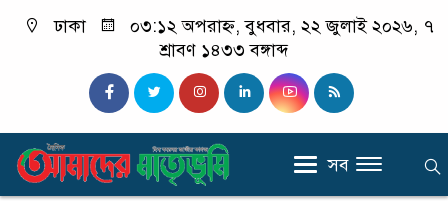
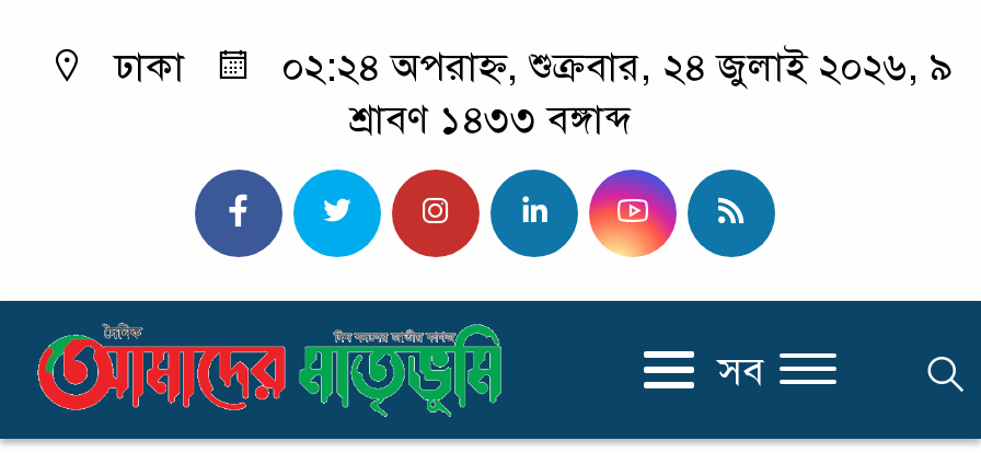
- ০৩:১২ অপরাহ্ন, বুধবার, ২২ জুলাই ২০২৬, ৭
+ ০২:২৪ অপরাহ্ন, শুক্রবার, ২৪ জুলাই ২০২৬, ৯
